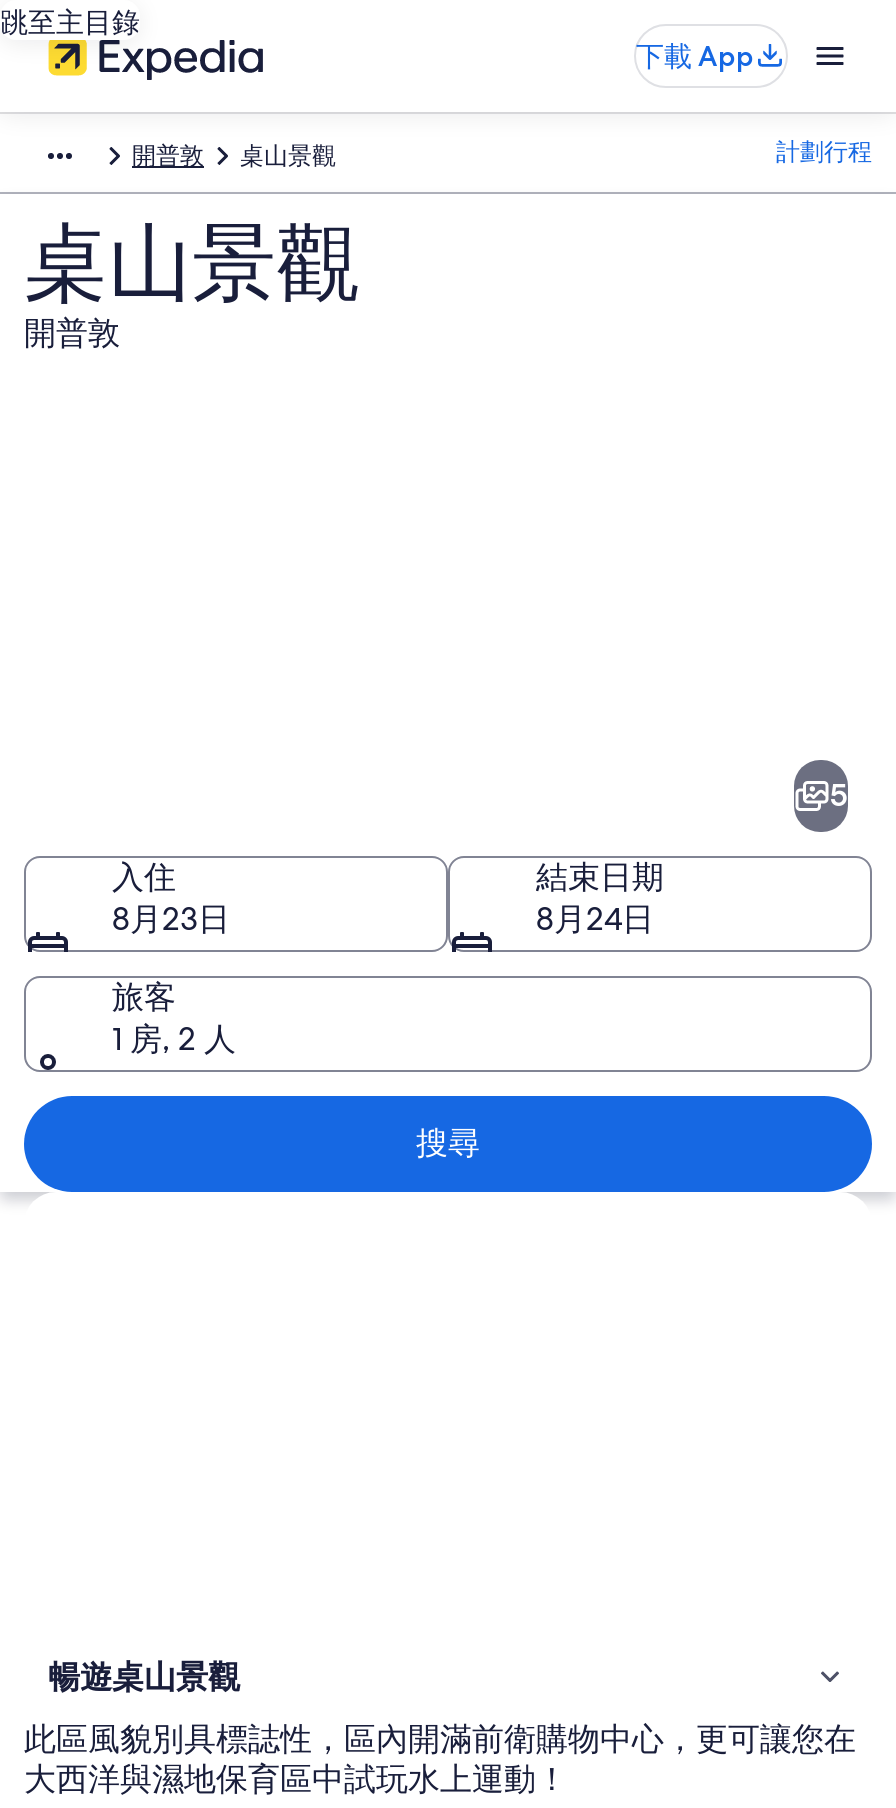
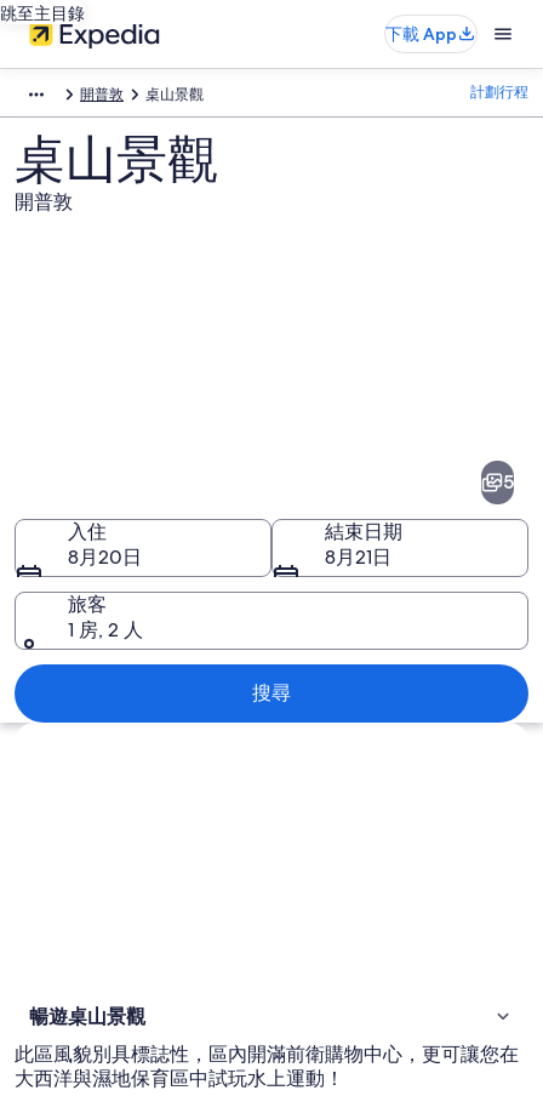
- 8月23日
+ 8月20日

- 8月24日
+ 8月21日
